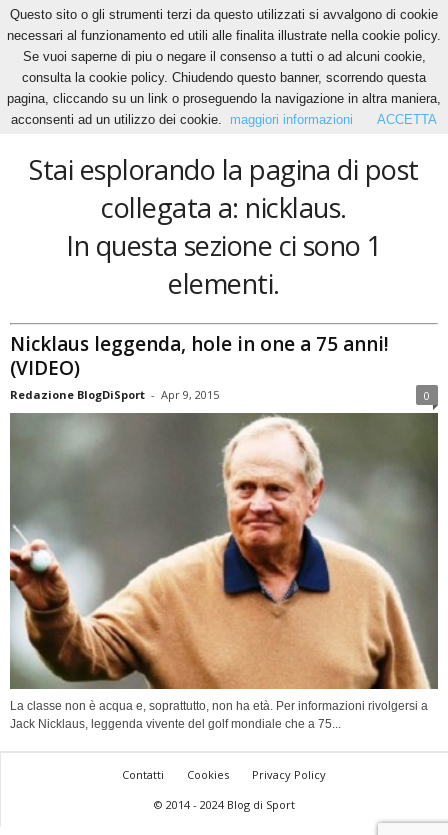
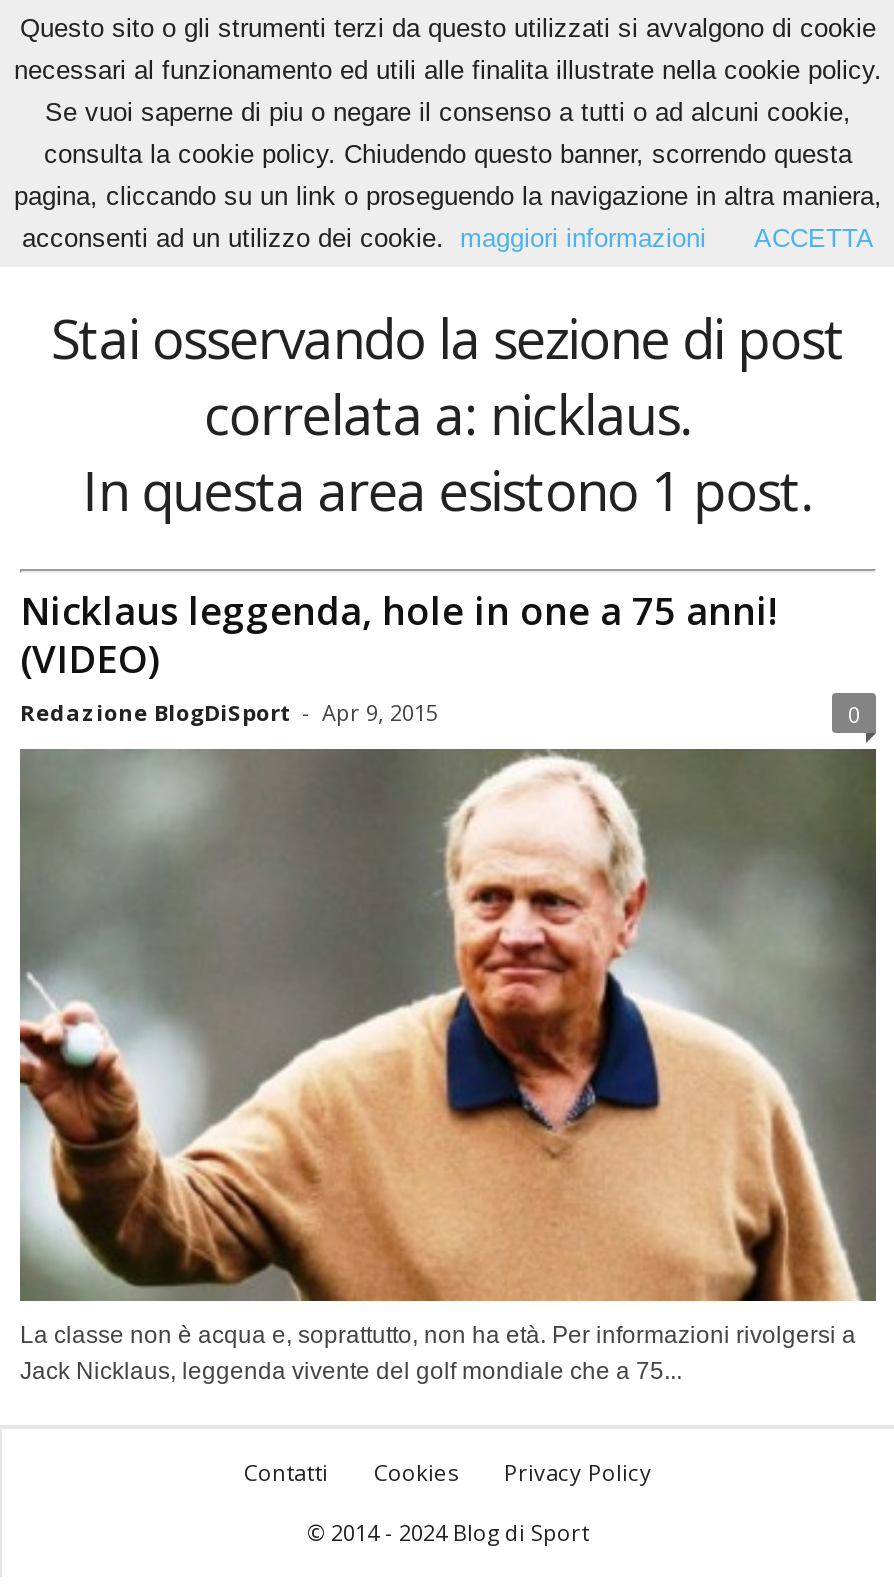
- Stai esplorando la pagina di post
- collegata a: nicklaus.
- In questa sezione ci sono 1
- elementi.
+ Stai osservando la sezione di post
+ correlata a: nicklaus.
+ In questa area esistono 1 post.
